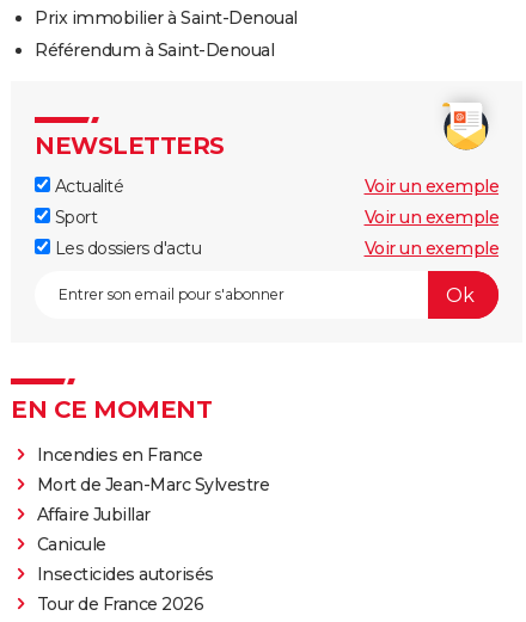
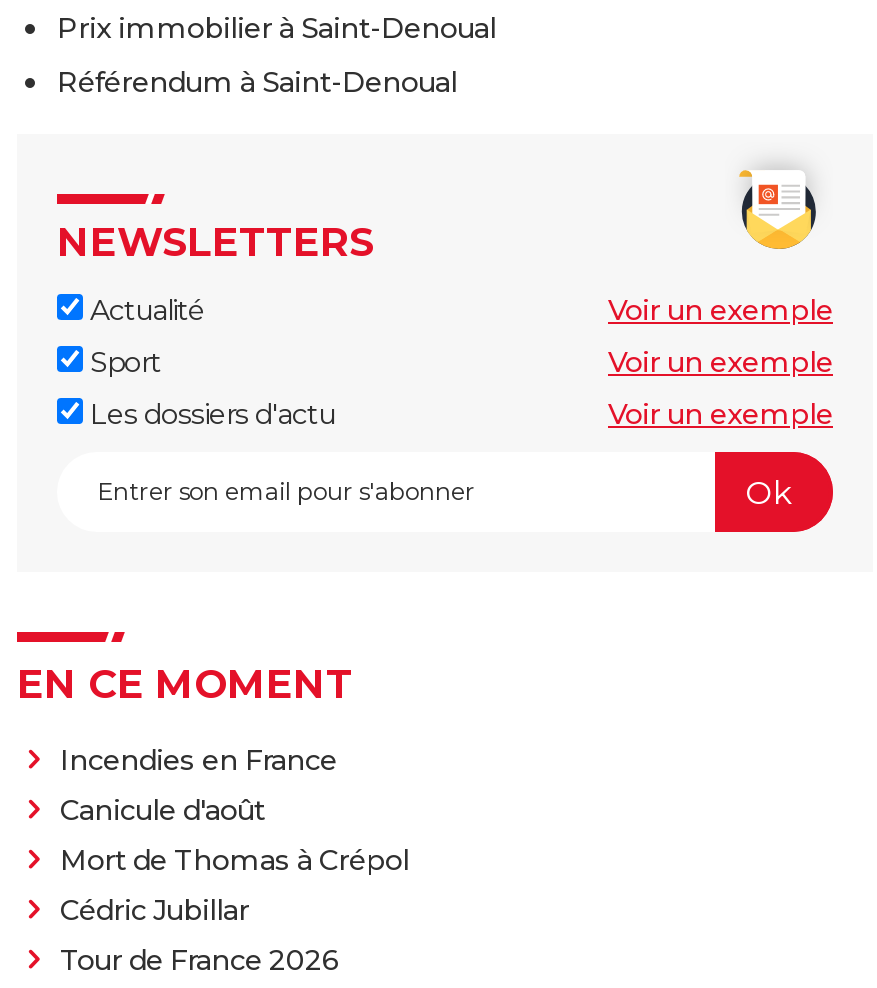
- Mort de Jean-Marc Sylvestre
- Affaire Jubillar
- Canicule
- Insecticides autorisés
+ Canicule d'août
+ Mort de Thomas à Crépol
+ Cédric Jubillar
